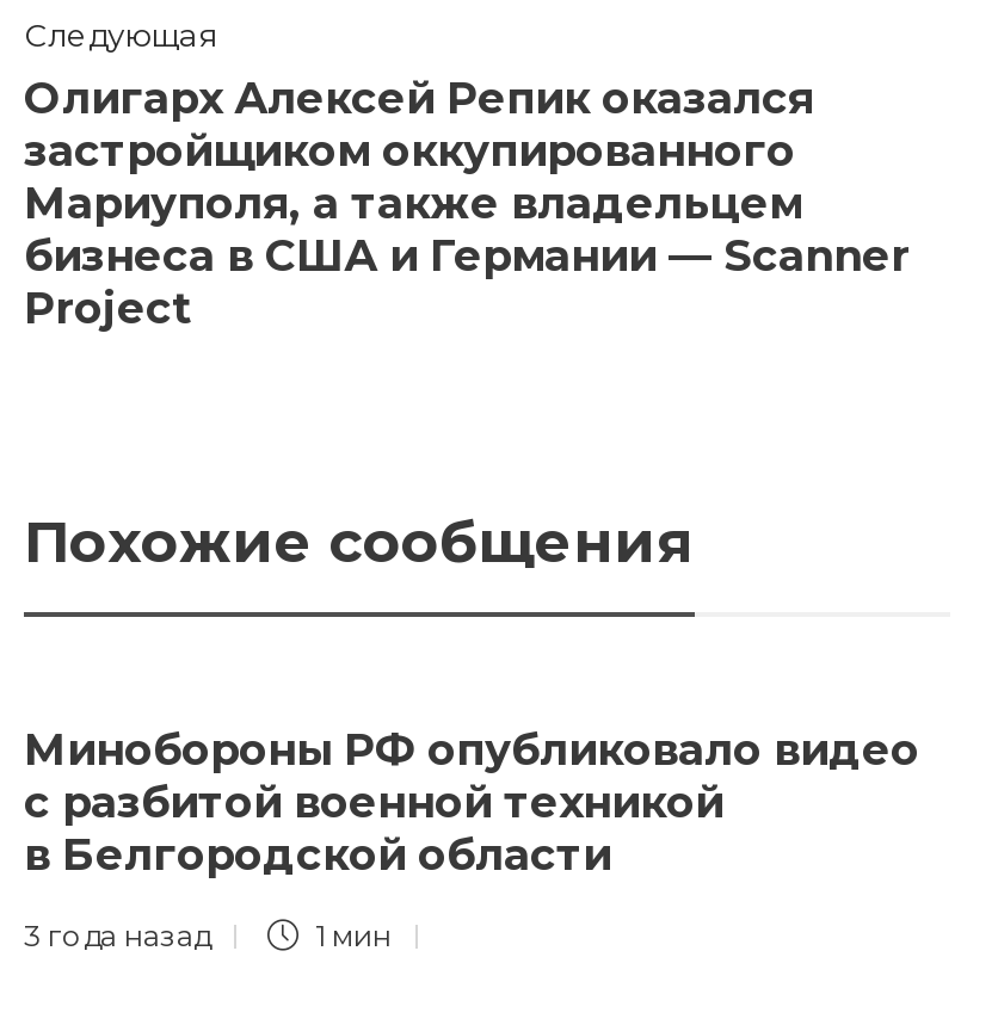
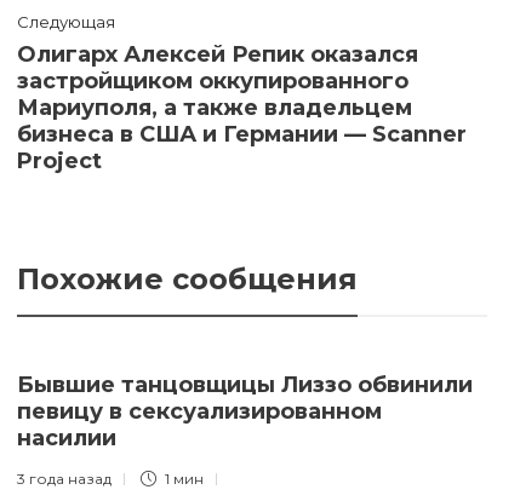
- Минобороны РФ опубликовало видео
- с разбитой военной техникой
- в Белгородской области
+ Бывшие танцовщицы Лиззо обвинили
+ певицу в сексуализированном
+ насилии
